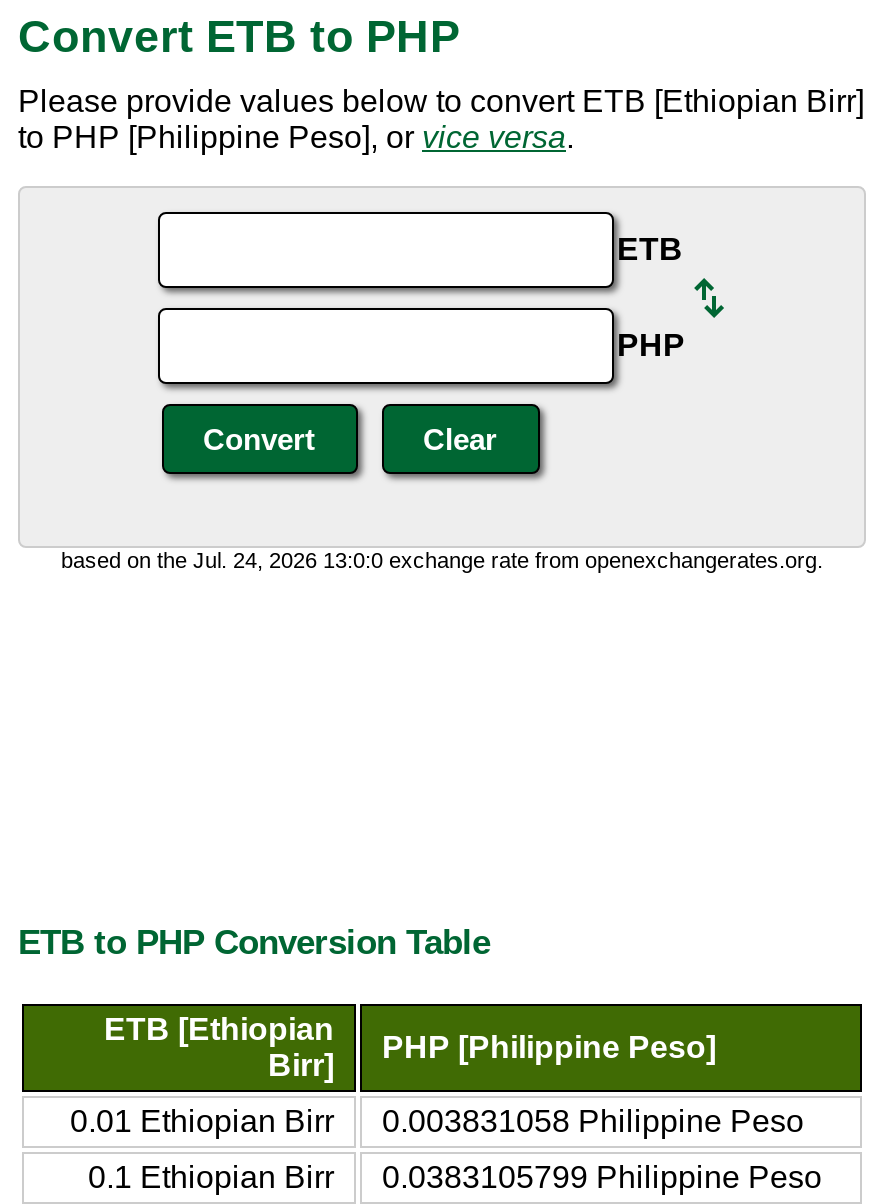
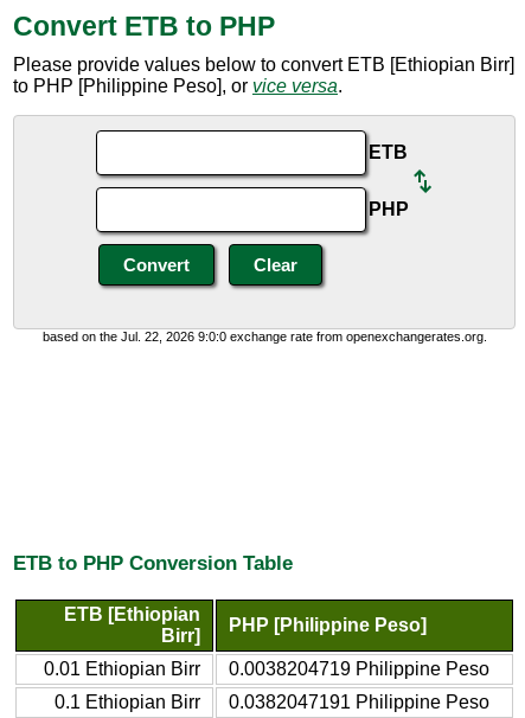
- based on the Jul. 24, 2026 13:0:0 exchange rate from openexchangerates.org.
+ based on the Jul. 22, 2026 9:0:0 exchange rate from openexchangerates.org.

- 0.003831058 Philippine Peso
+ 0.0038204719 Philippine Peso

- 0.0383105799 Philippine Peso
+ 0.0382047191 Philippine Peso
